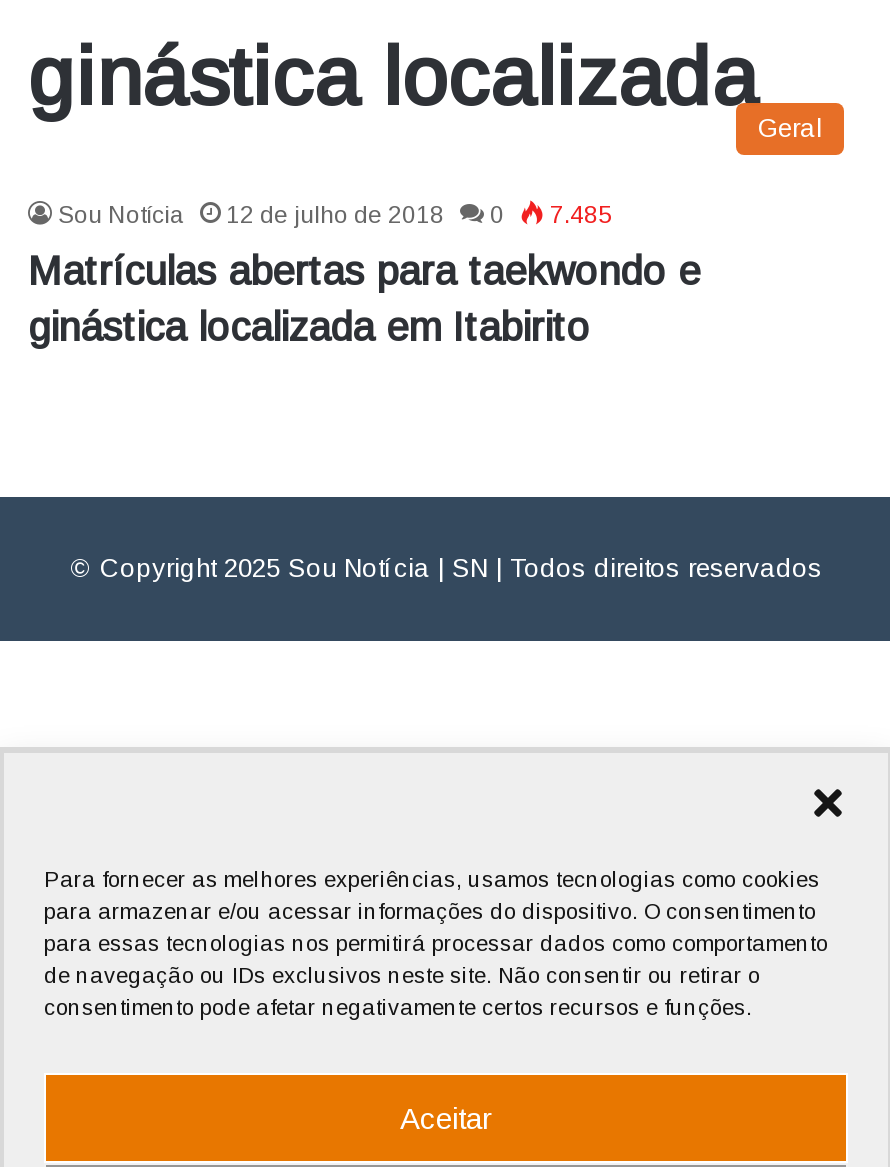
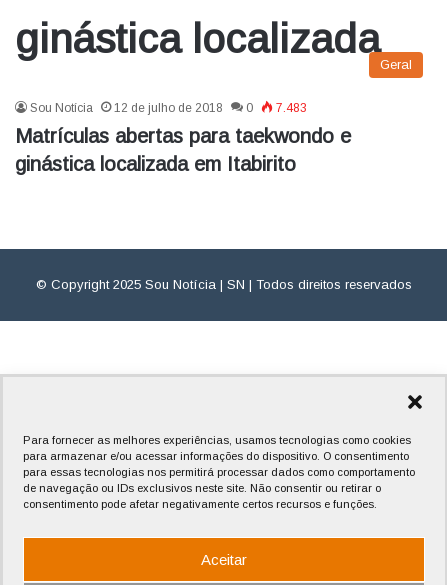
- Sou Notícia 12 de julho de 2018 0 7.485
+ Sou Notícia 12 de julho de 2018 0 7.483
